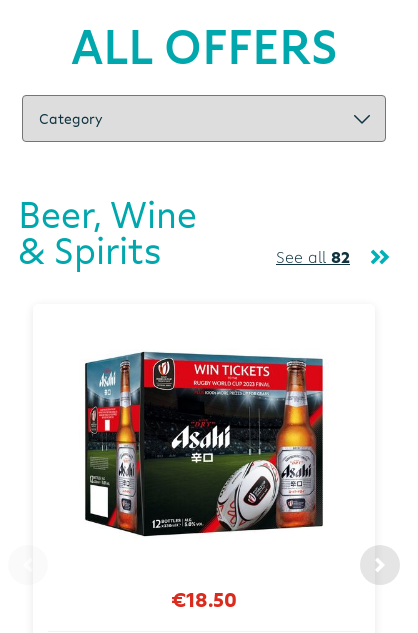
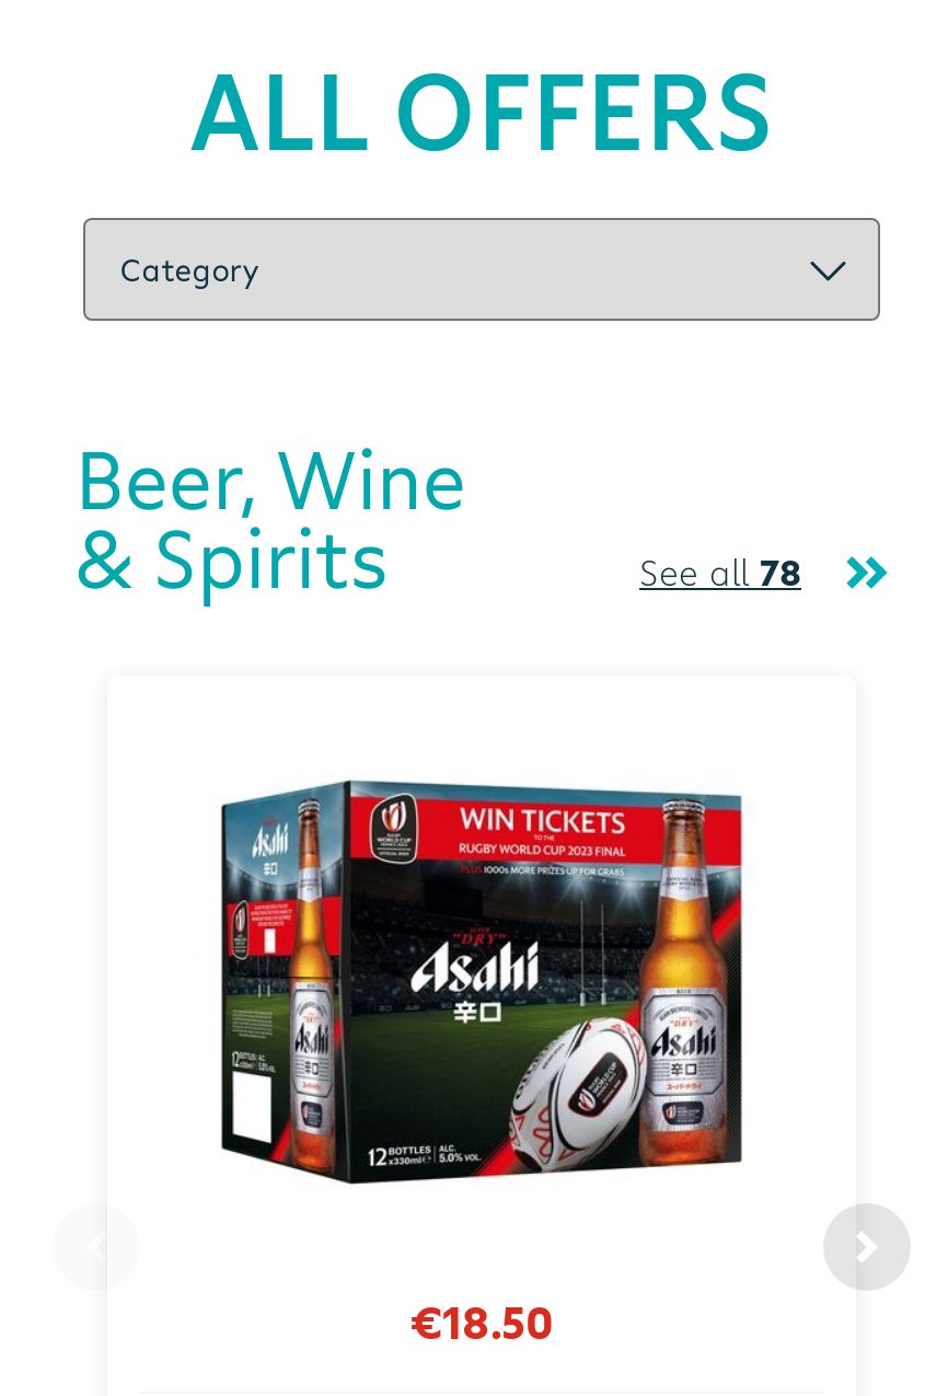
- See all 82
+ See all 78
